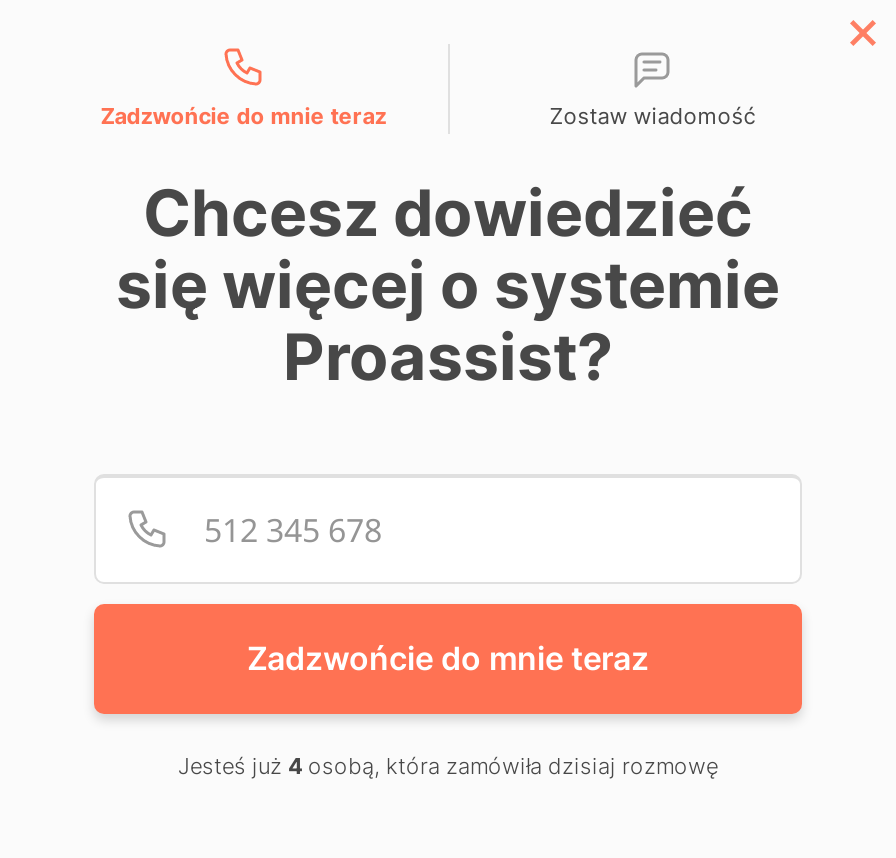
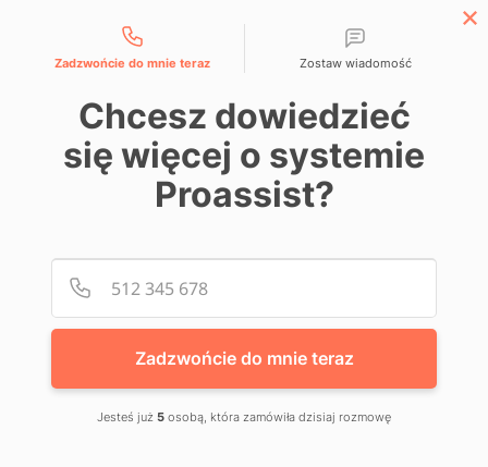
- Jesteś już 4 osobą, która zamówiła dzisiaj rozmowę
+ Jesteś już 5 osobą, która zamówiła dzisiaj rozmowę
